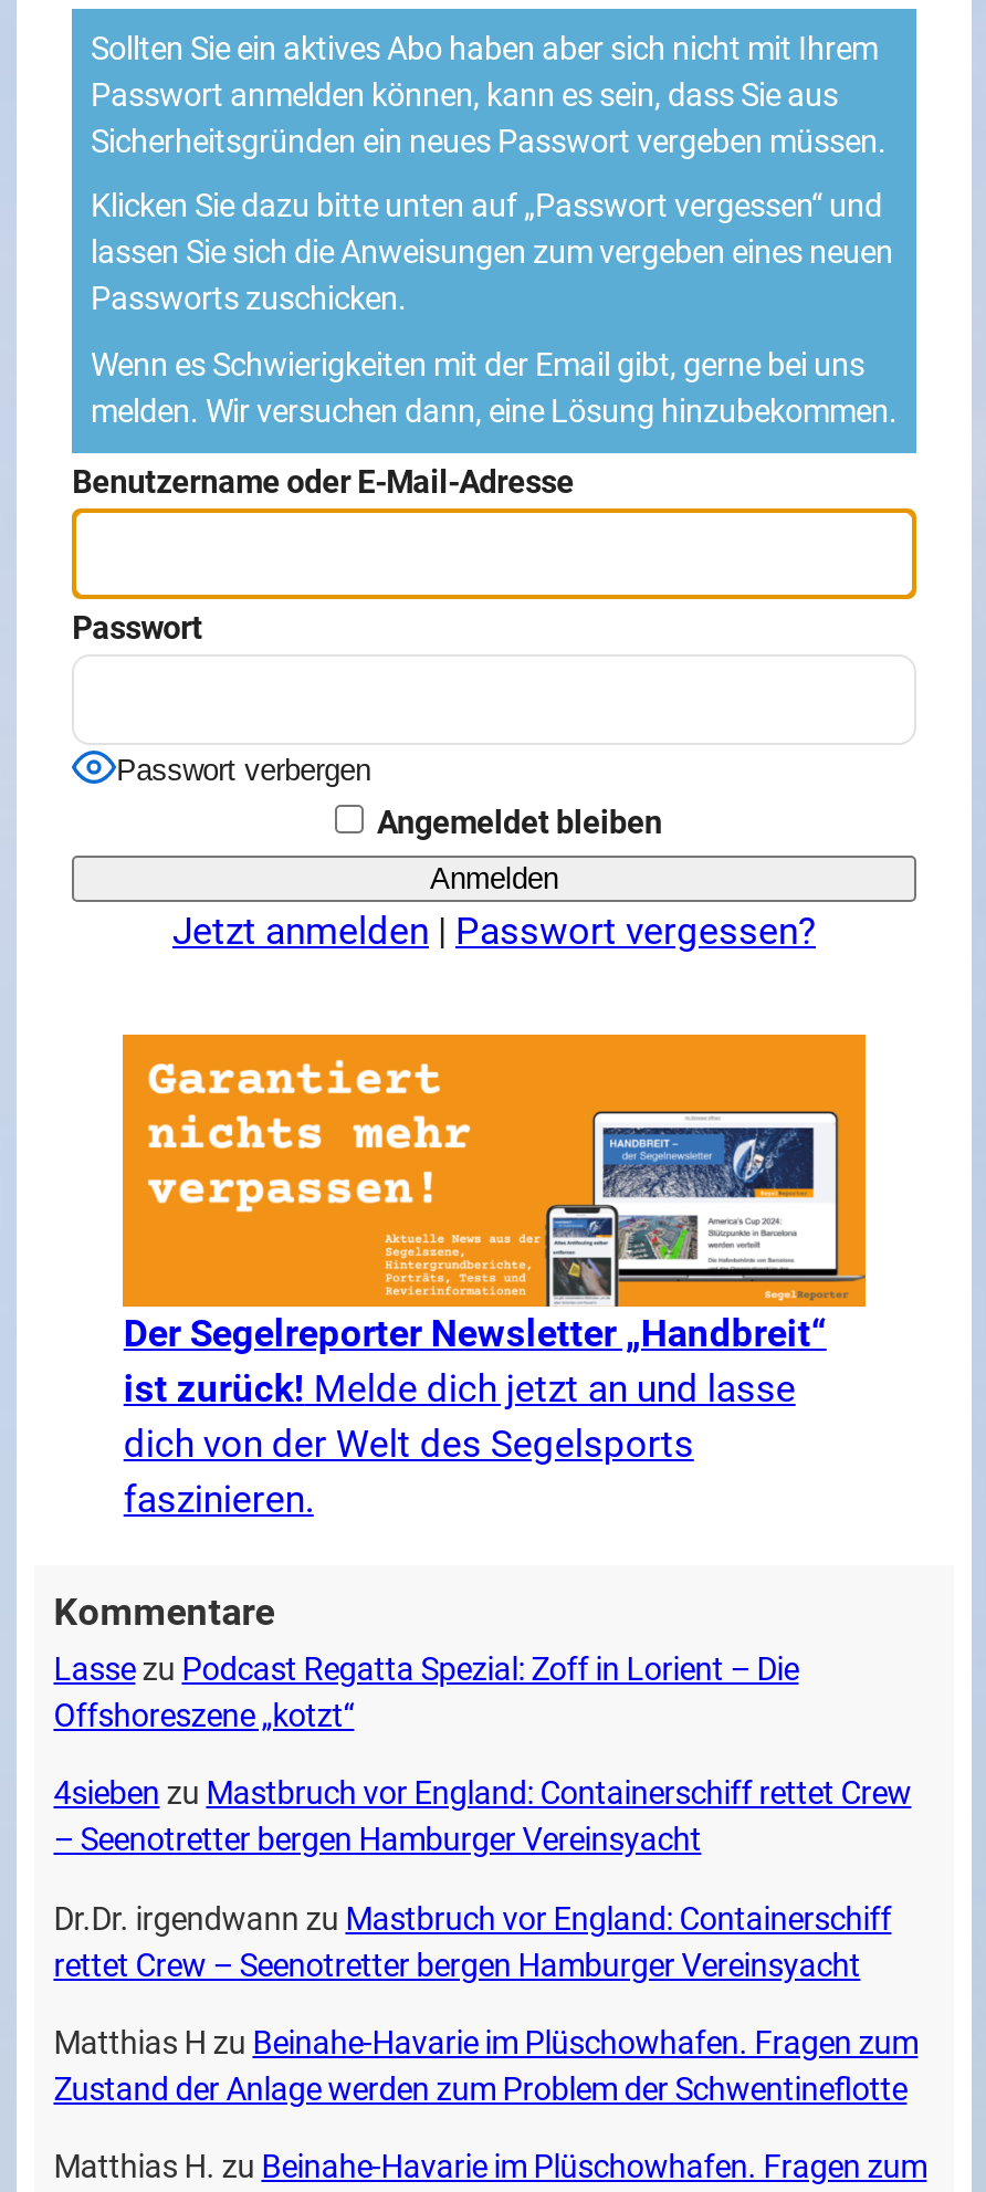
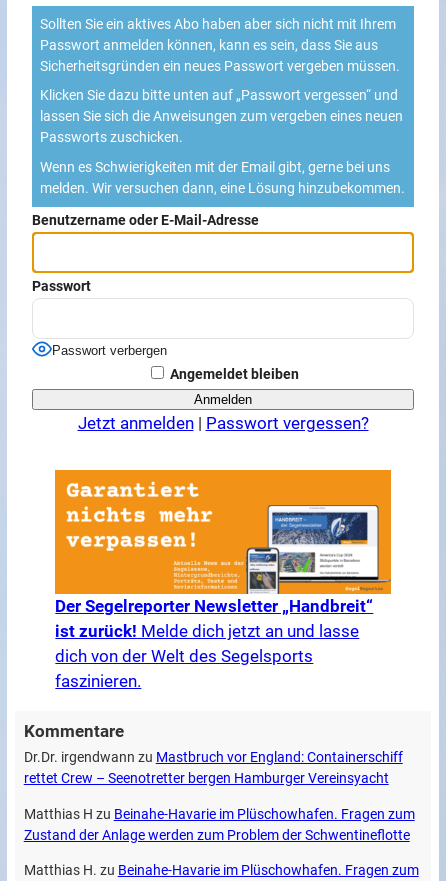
- Lasse zu Podcast Regatta Spezial: Zoff in Lorient – Die
- Offshoreszene „kotzt“
- 4sieben zu Mastbruch vor England: Containerschiff rettet Crew
- – Seenotretter bergen Hamburger Vereinsyacht
